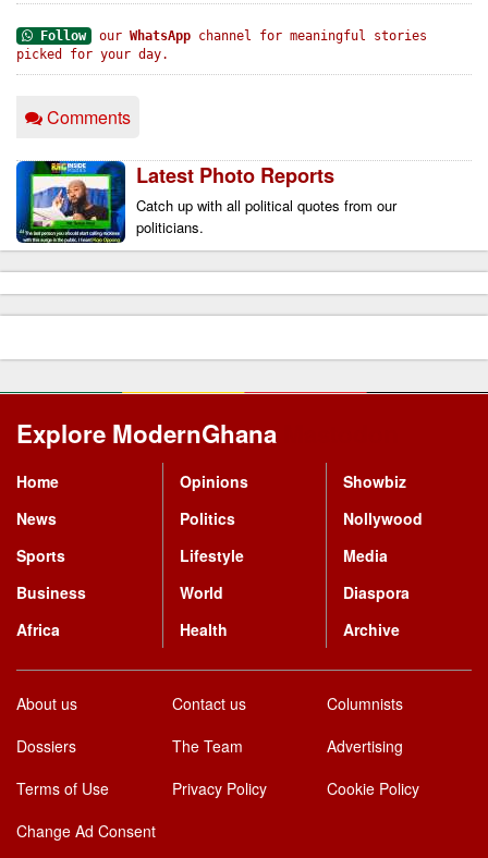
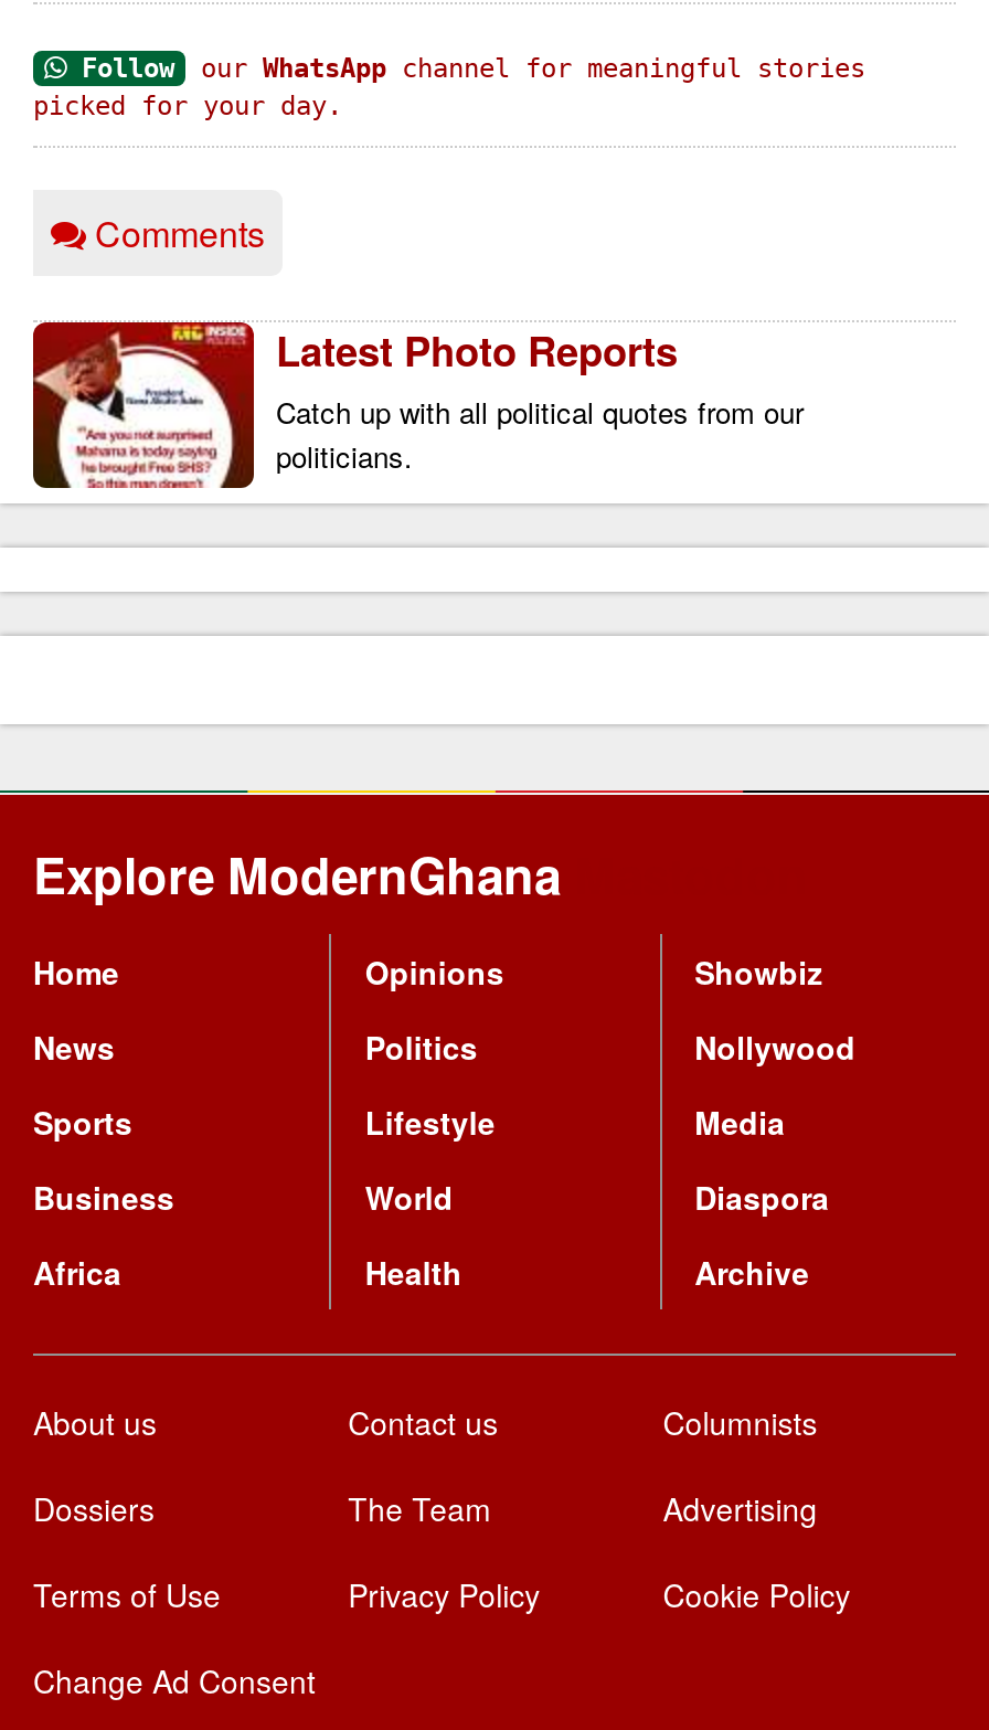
- [image]
+ [image]
